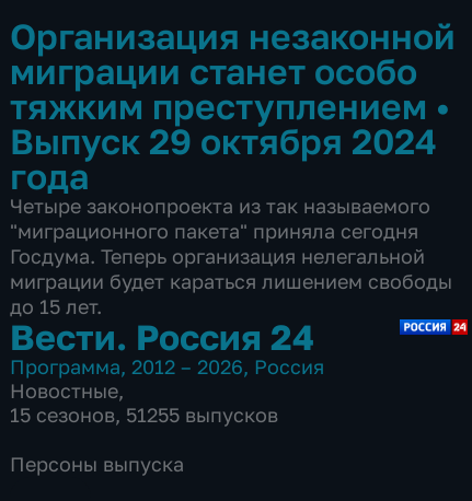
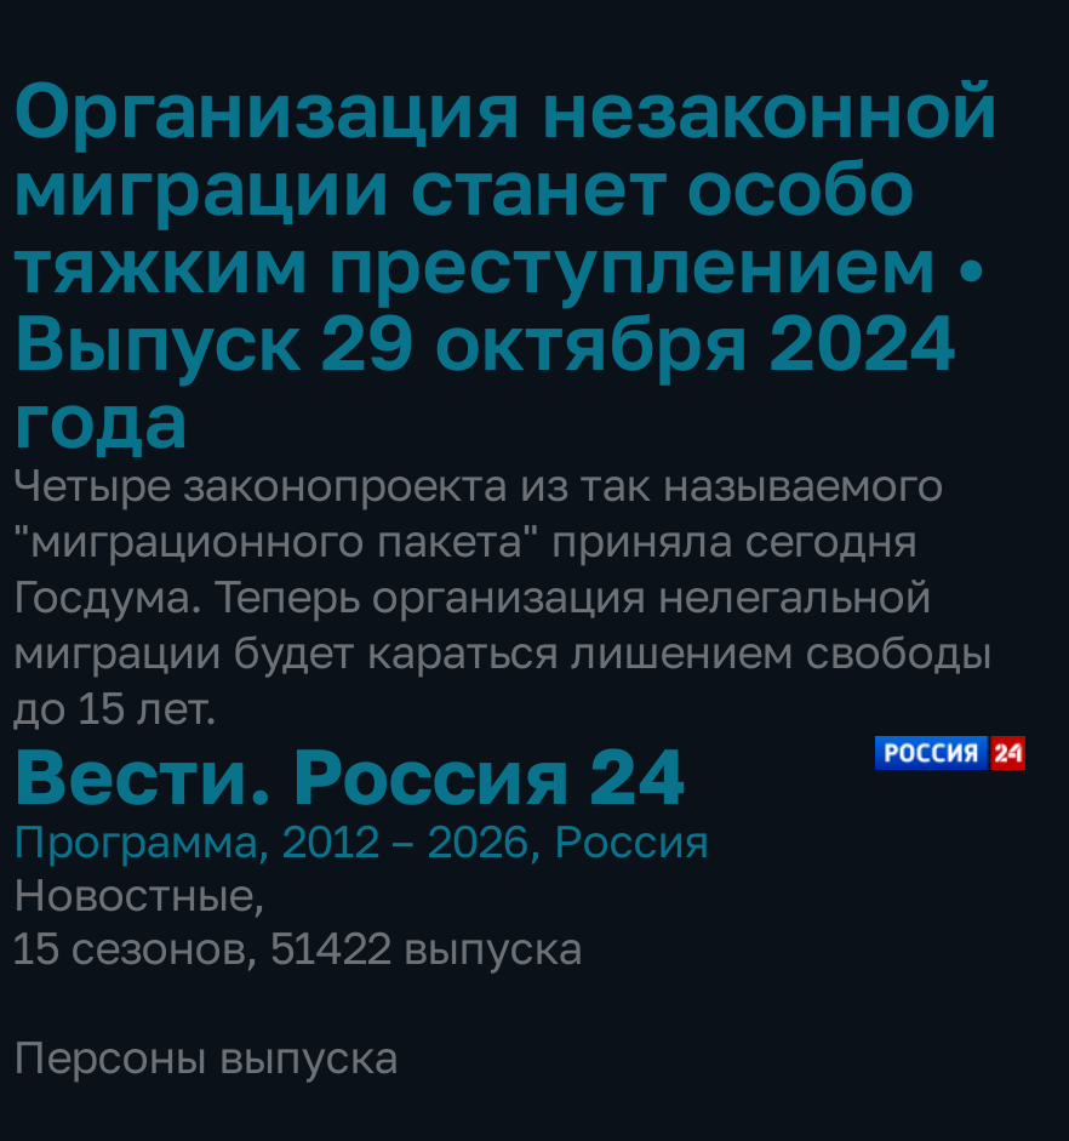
- 15 сезонов, 51255 выпусков
+ 15 сезонов, 51422 выпуска
